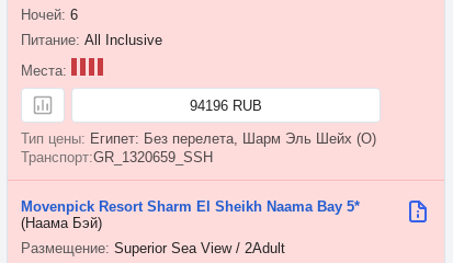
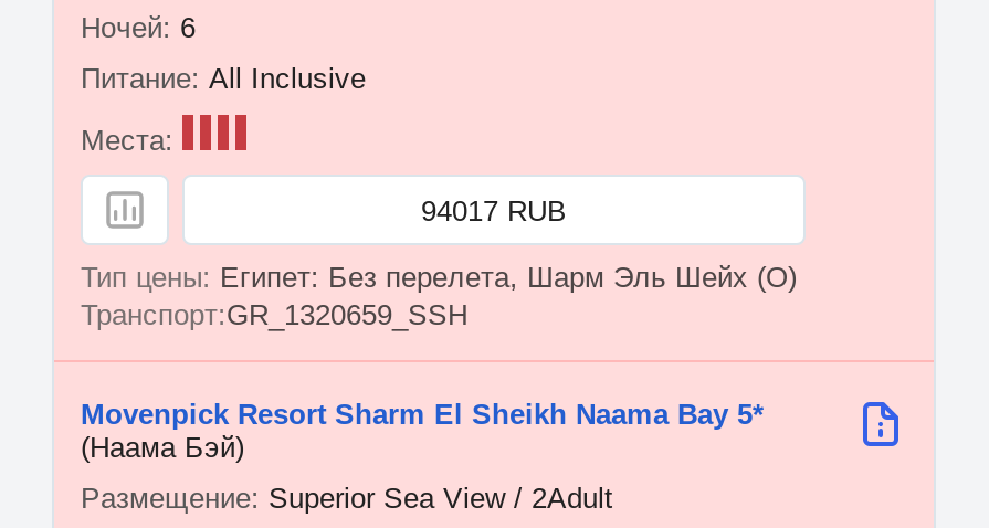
- 94196 RUB
+ 94017 RUB
